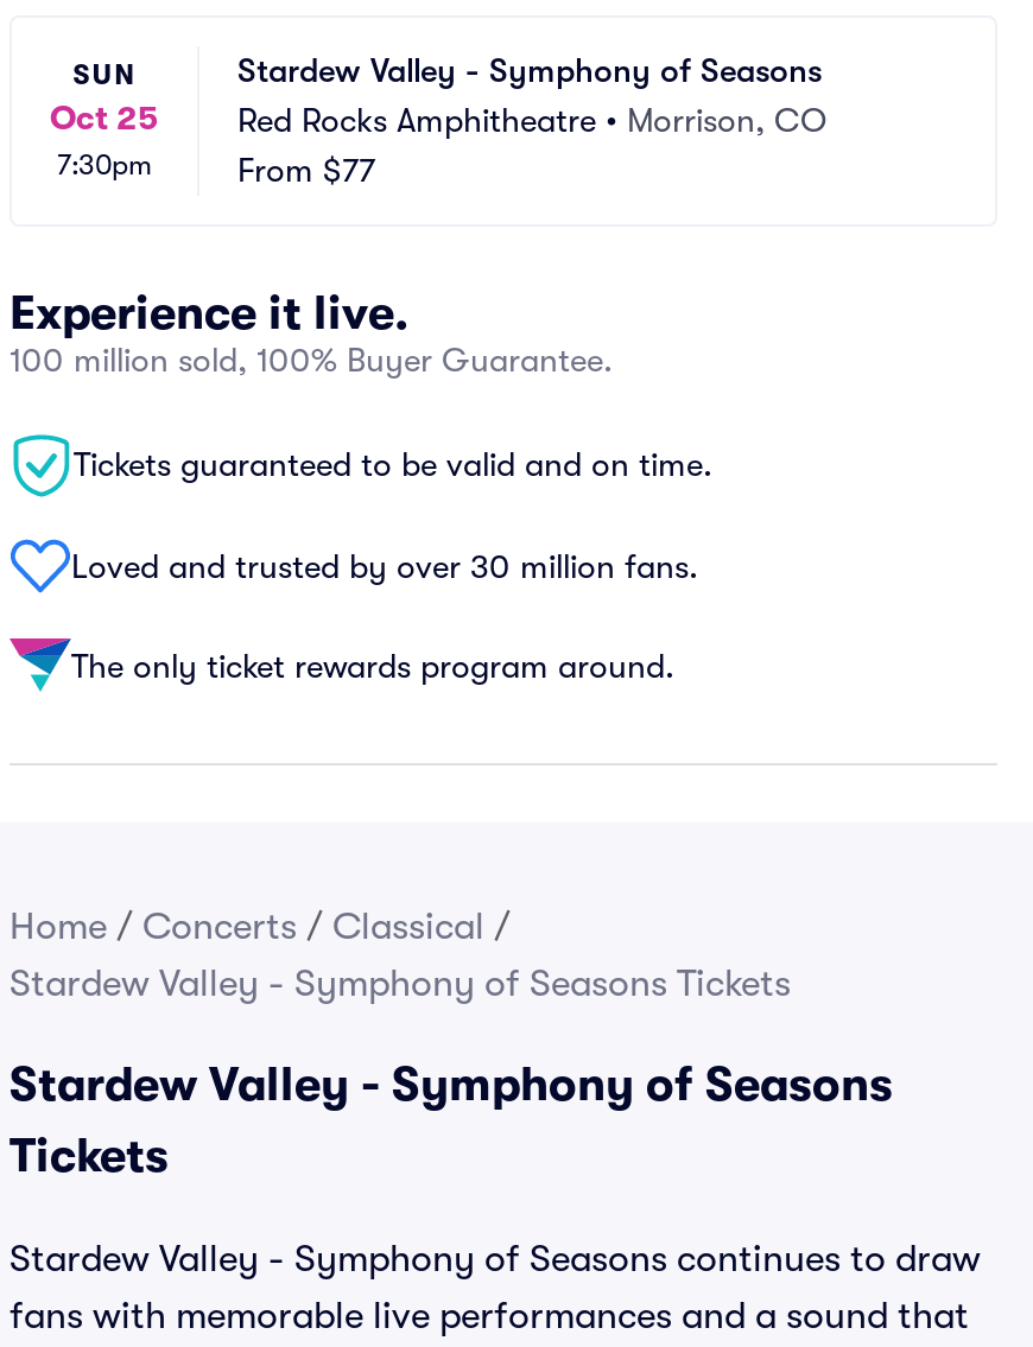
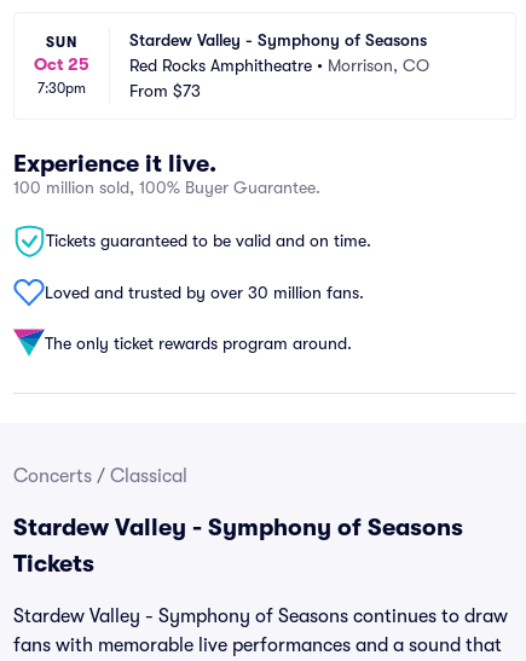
- From $77
+ From $73

- Home / Concerts / Classical /
- Stardew Valley - Symphony of Seasons Tickets
+ Concerts / Classical
